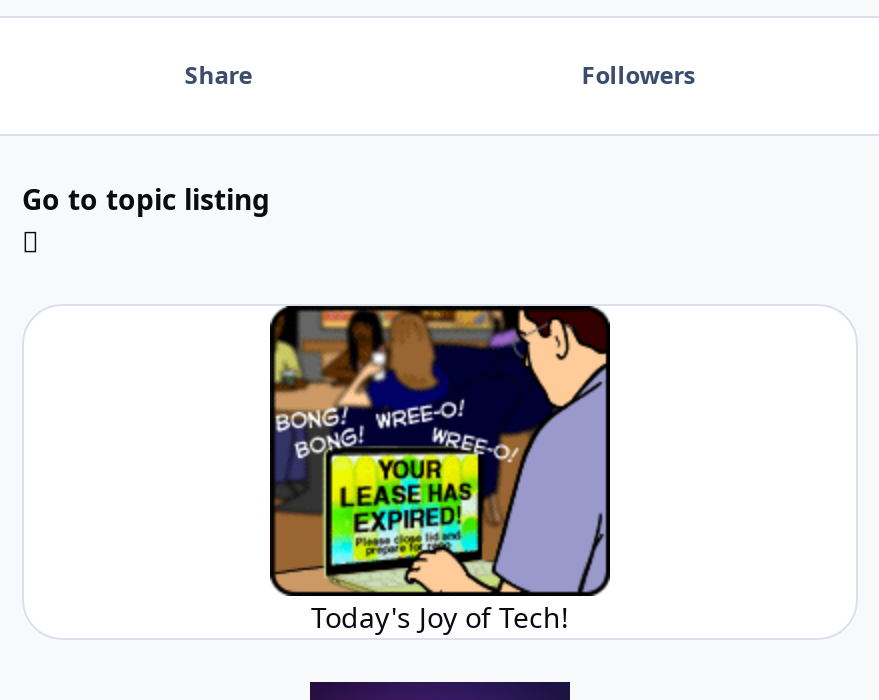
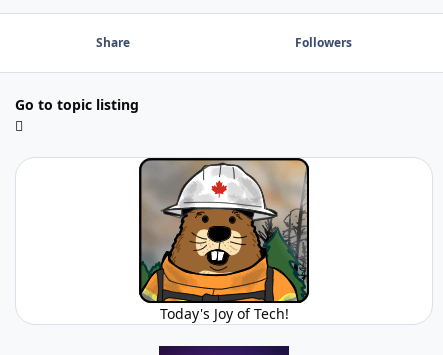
- [image]
+ [image]
